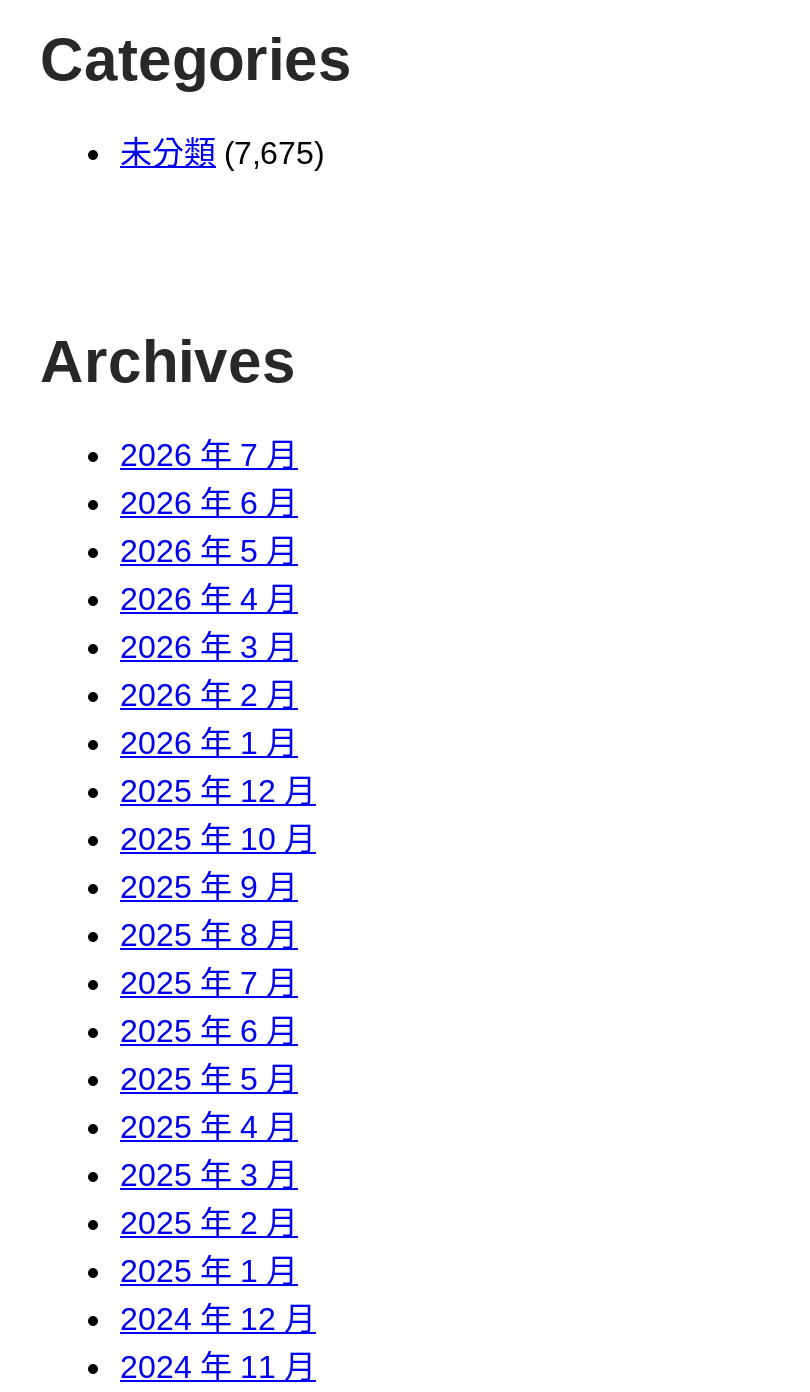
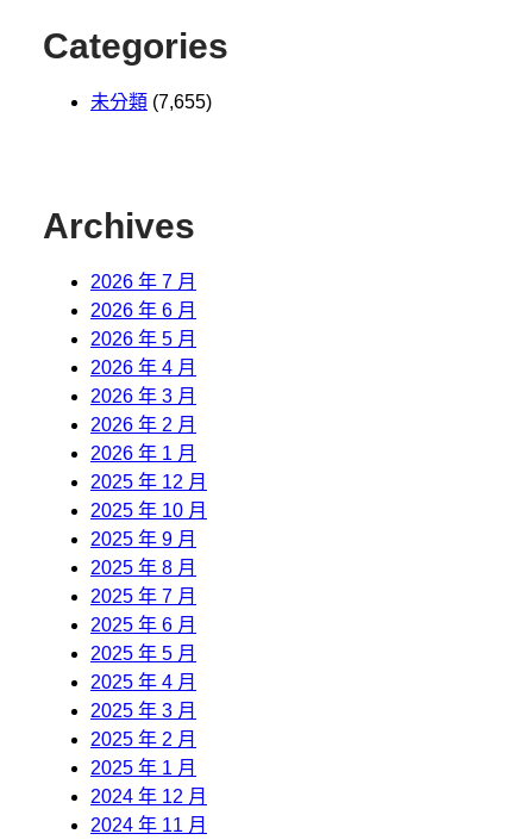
- 未分類(7,675)
+ 未分類(7,655)
